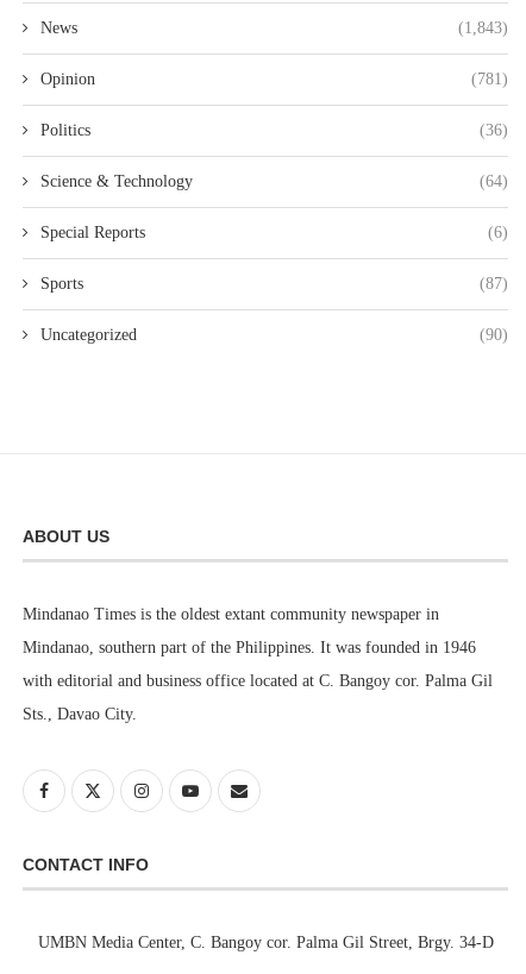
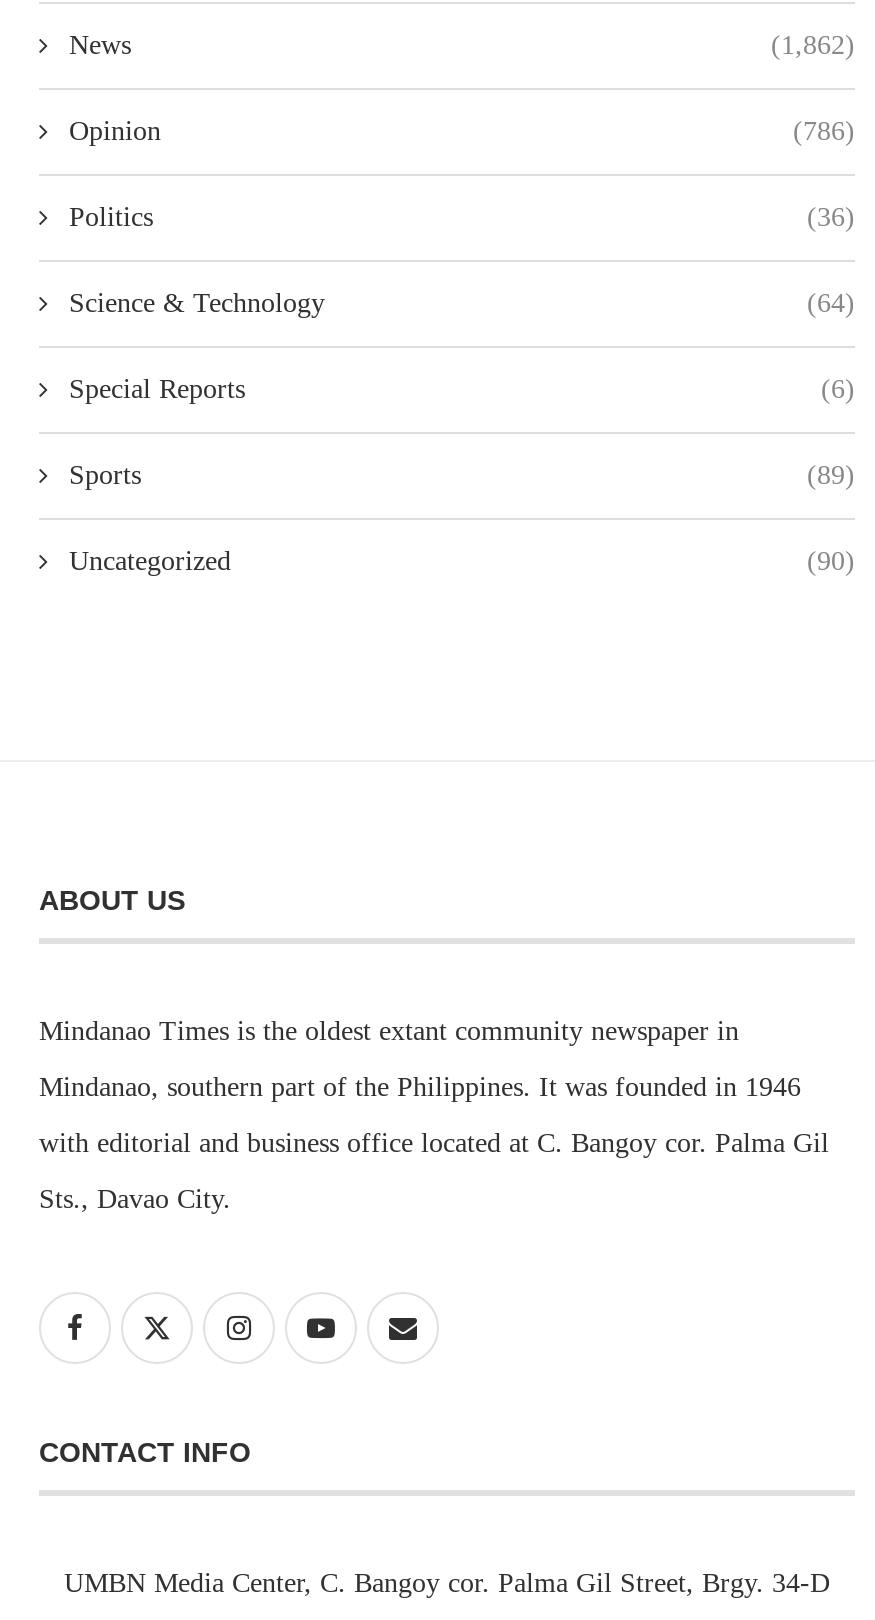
- (1,843)
+ (1,862)

- (781)
+ (786)

- (87)
+ (89)
